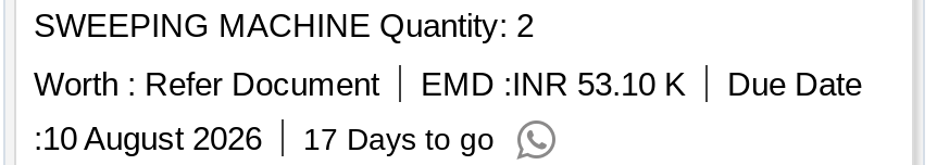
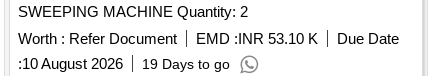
- :10 August 2026 17 Days to go
+ :10 August 2026 19 Days to go
